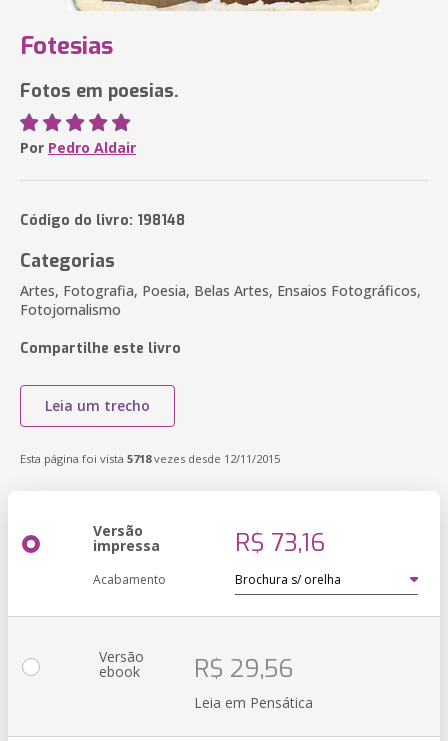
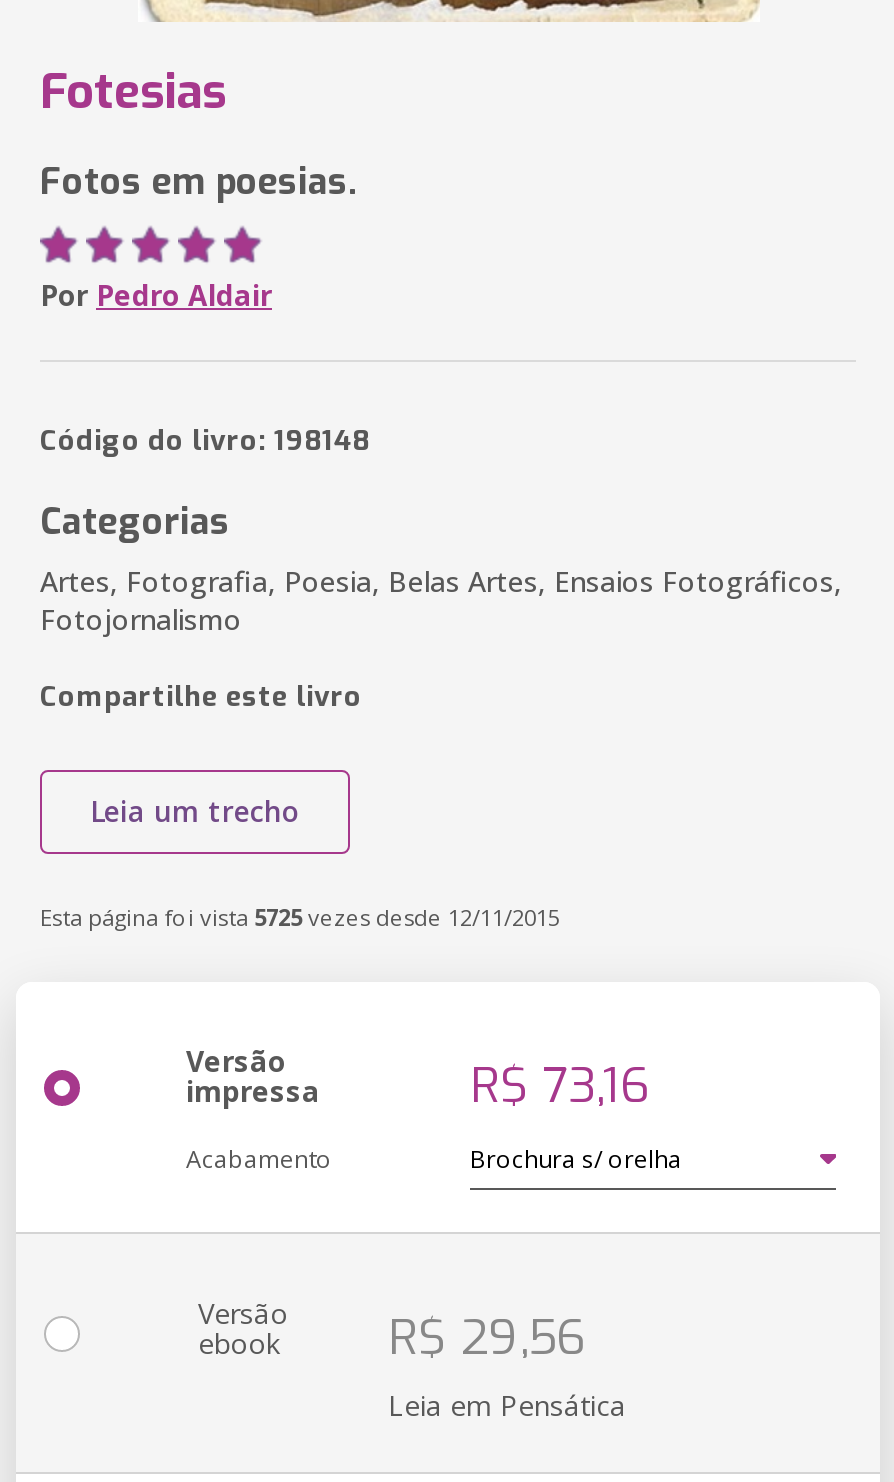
- Esta página foi vista 5718vezes desde 12/11/2015
+ Esta página foi vista 5725vezes desde 12/11/2015
